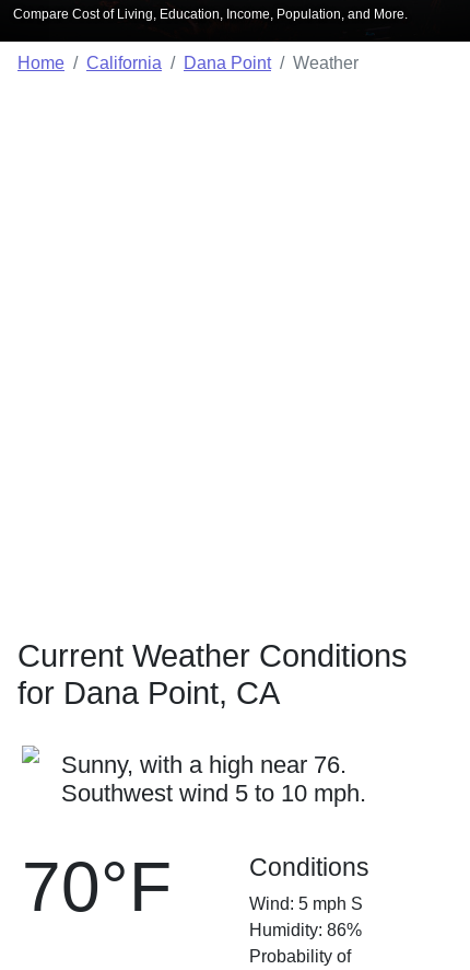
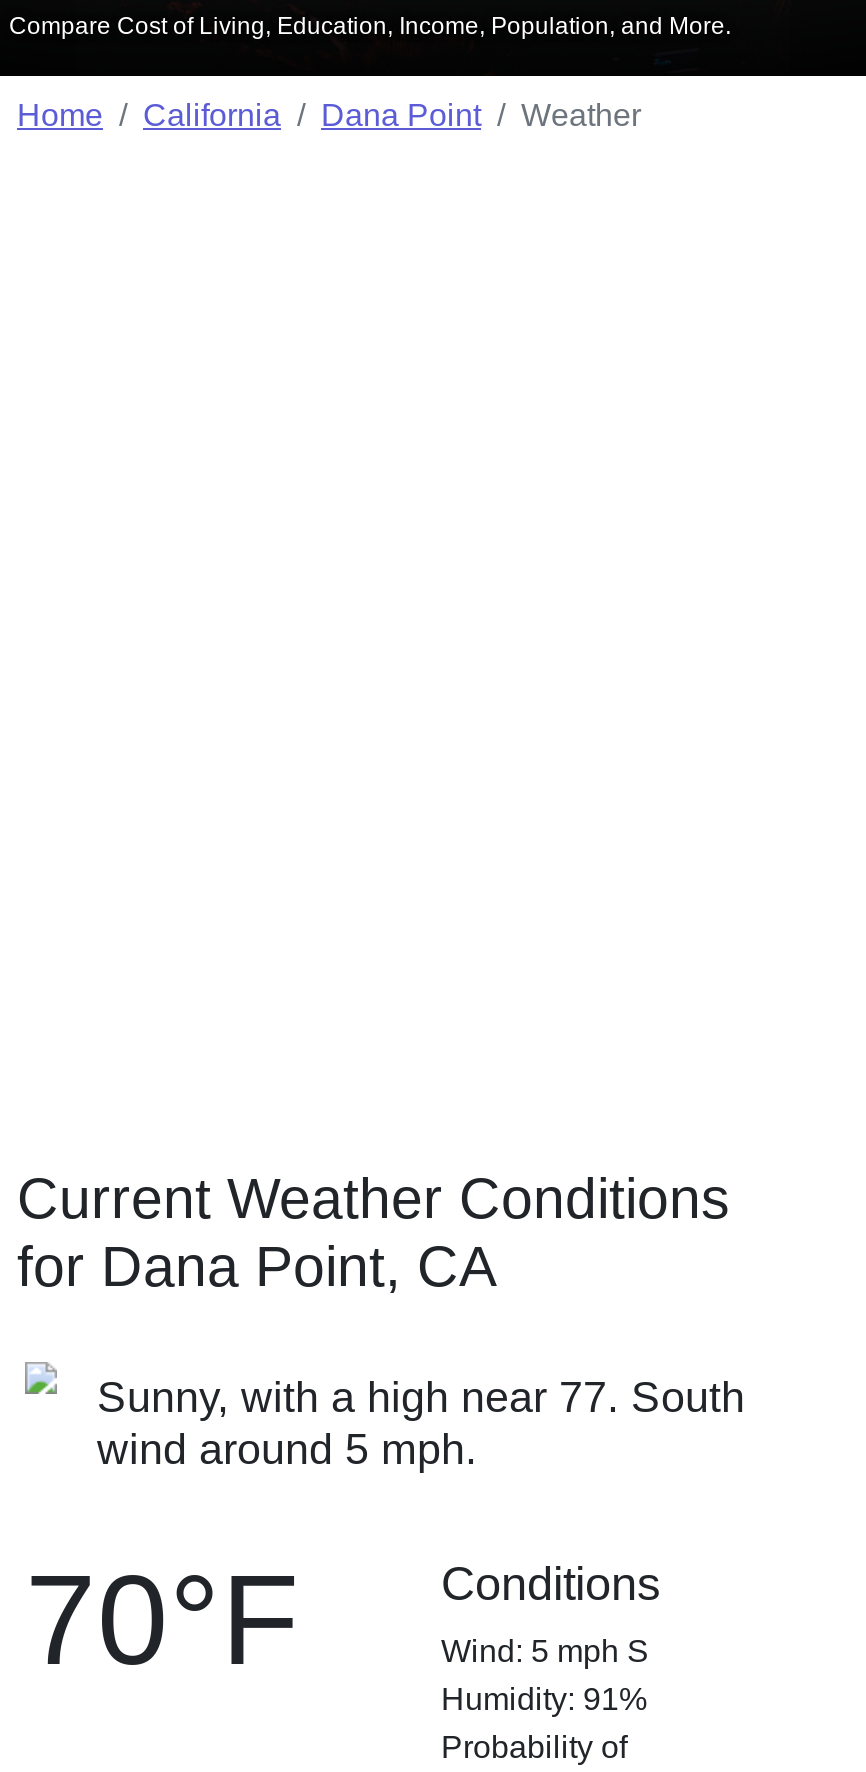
- Sunny, with a high near 76.
- Southwest wind 5 to 10 mph.
+ Sunny, with a high near 77. South
+ wind around 5 mph.

- Humidity: 86%
+ Humidity: 91%
